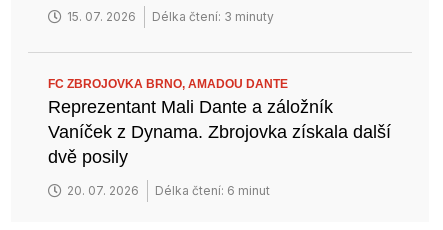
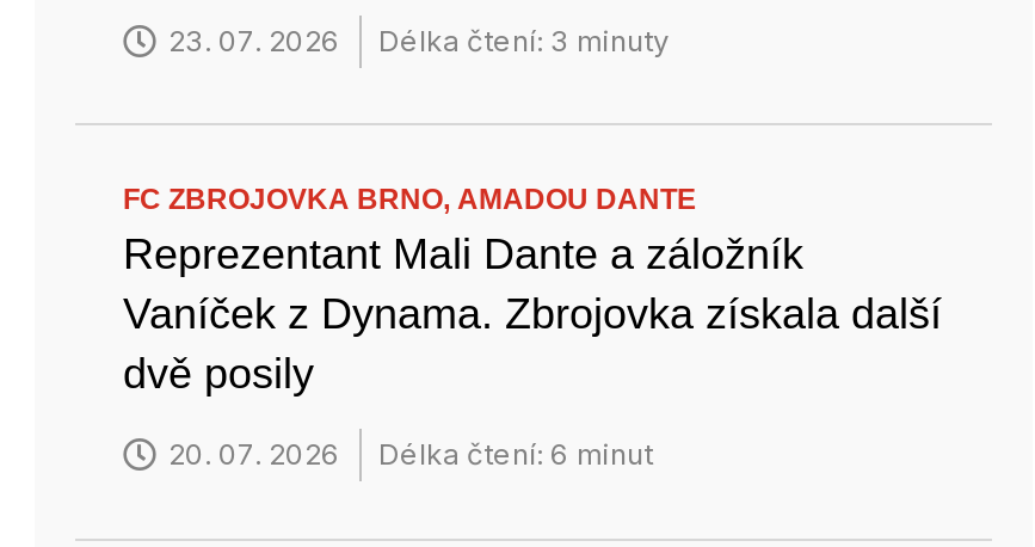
- 15. 07. 2026 Délka čtení: 3 minuty
+ 23. 07. 2026 Délka čtení: 3 minuty
